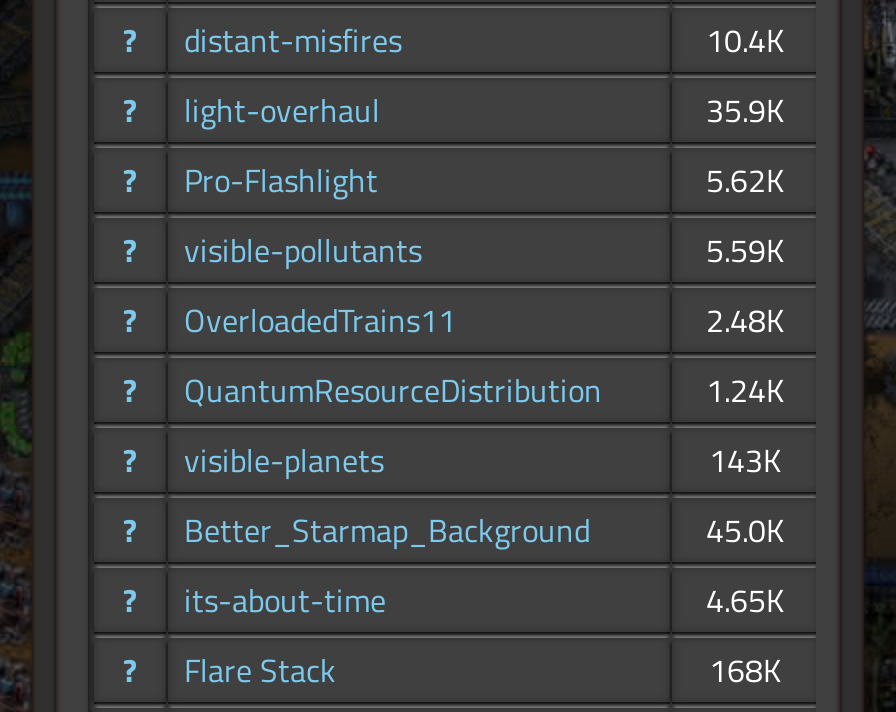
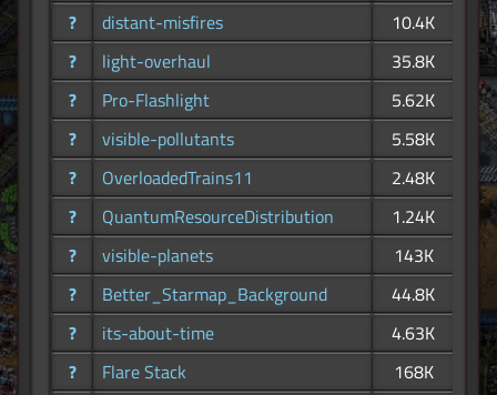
- 35.9K
+ 35.8K

- 5.59K
+ 5.58K

- 45.0K
+ 44.8K

- 4.65K
+ 4.63K
